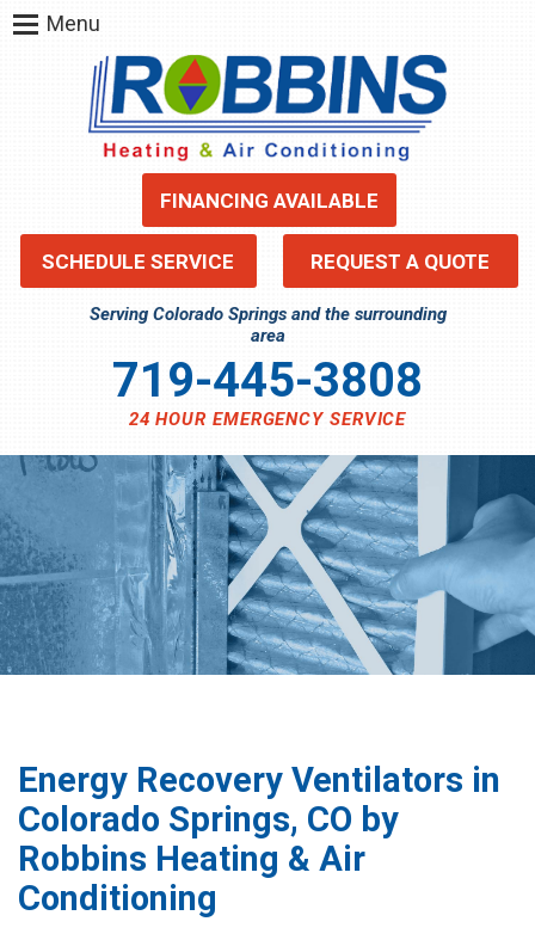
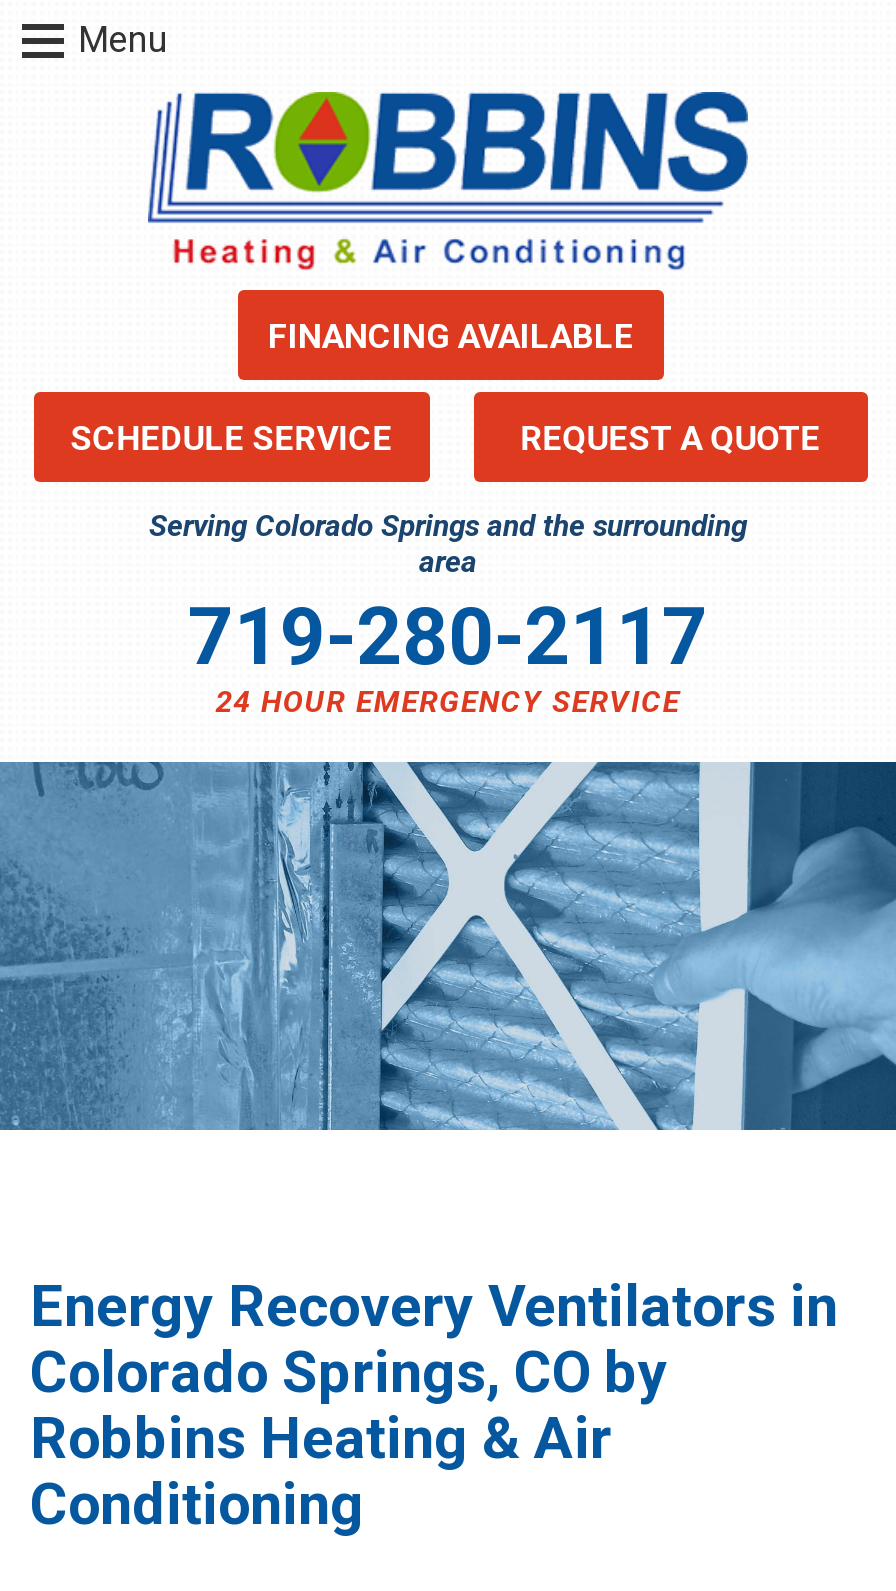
- 719-445-3808
+ 719-280-2117
